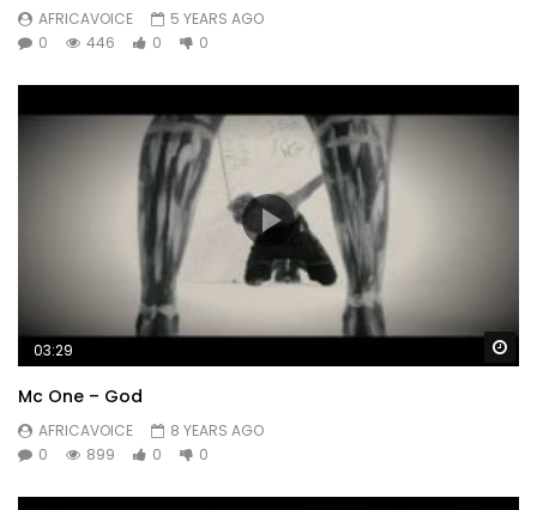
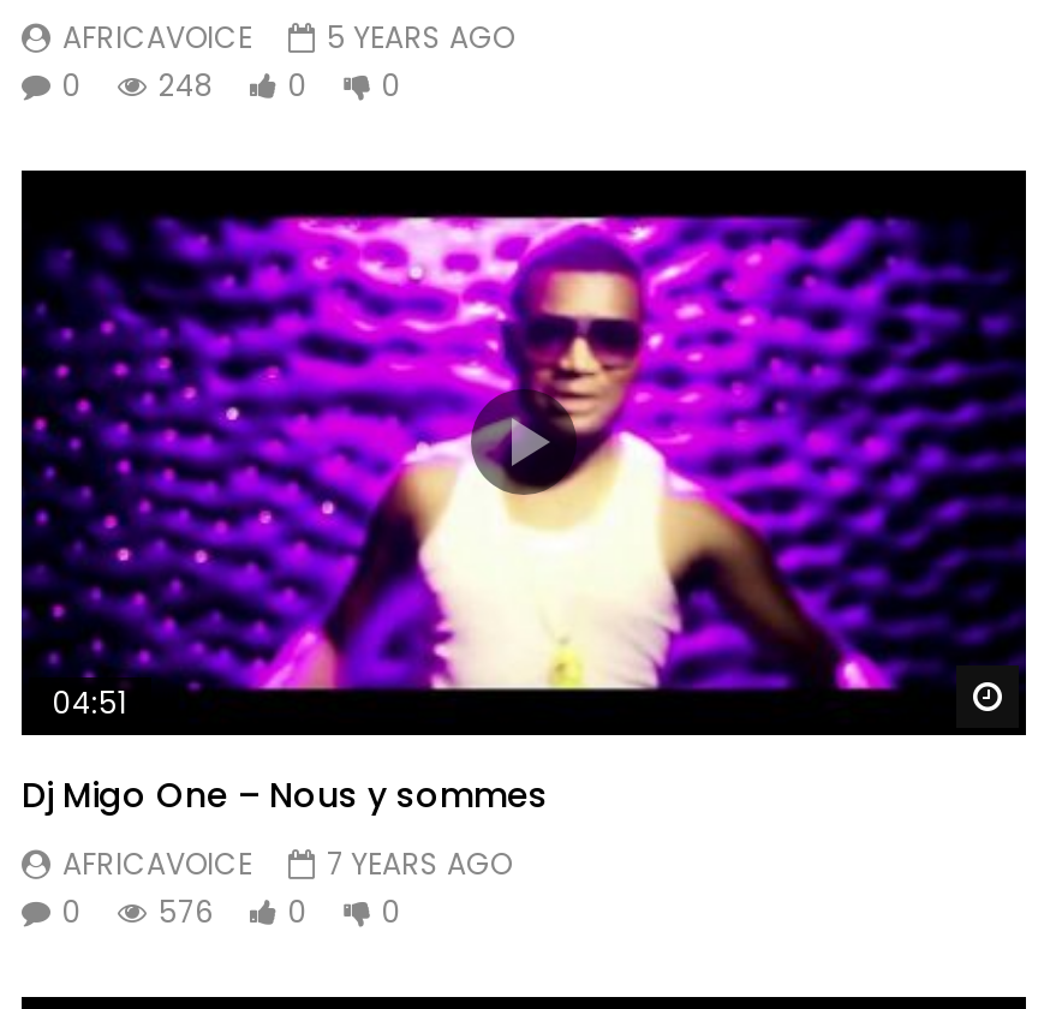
- 0 446 0 0
+ 0 248 0 0

- [image]
- 03:29
+ [image]
+ 04:51

- Mc One – God
+ Dj Migo One – Nous y sommes

- AFRICAVOICE 8 YEARS AGO
+ AFRICAVOICE 7 YEARS AGO

- 0 899 0 0
+ 0 576 0 0
